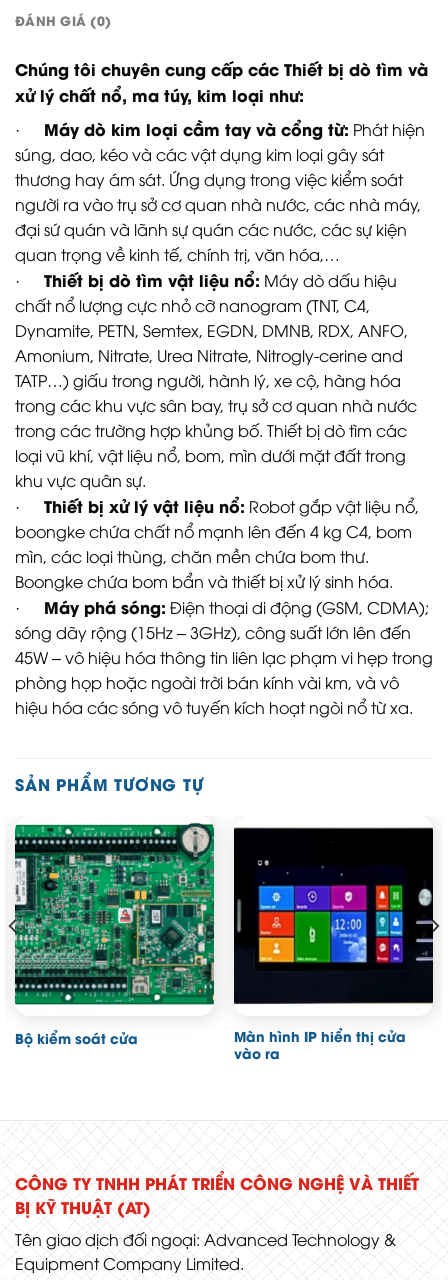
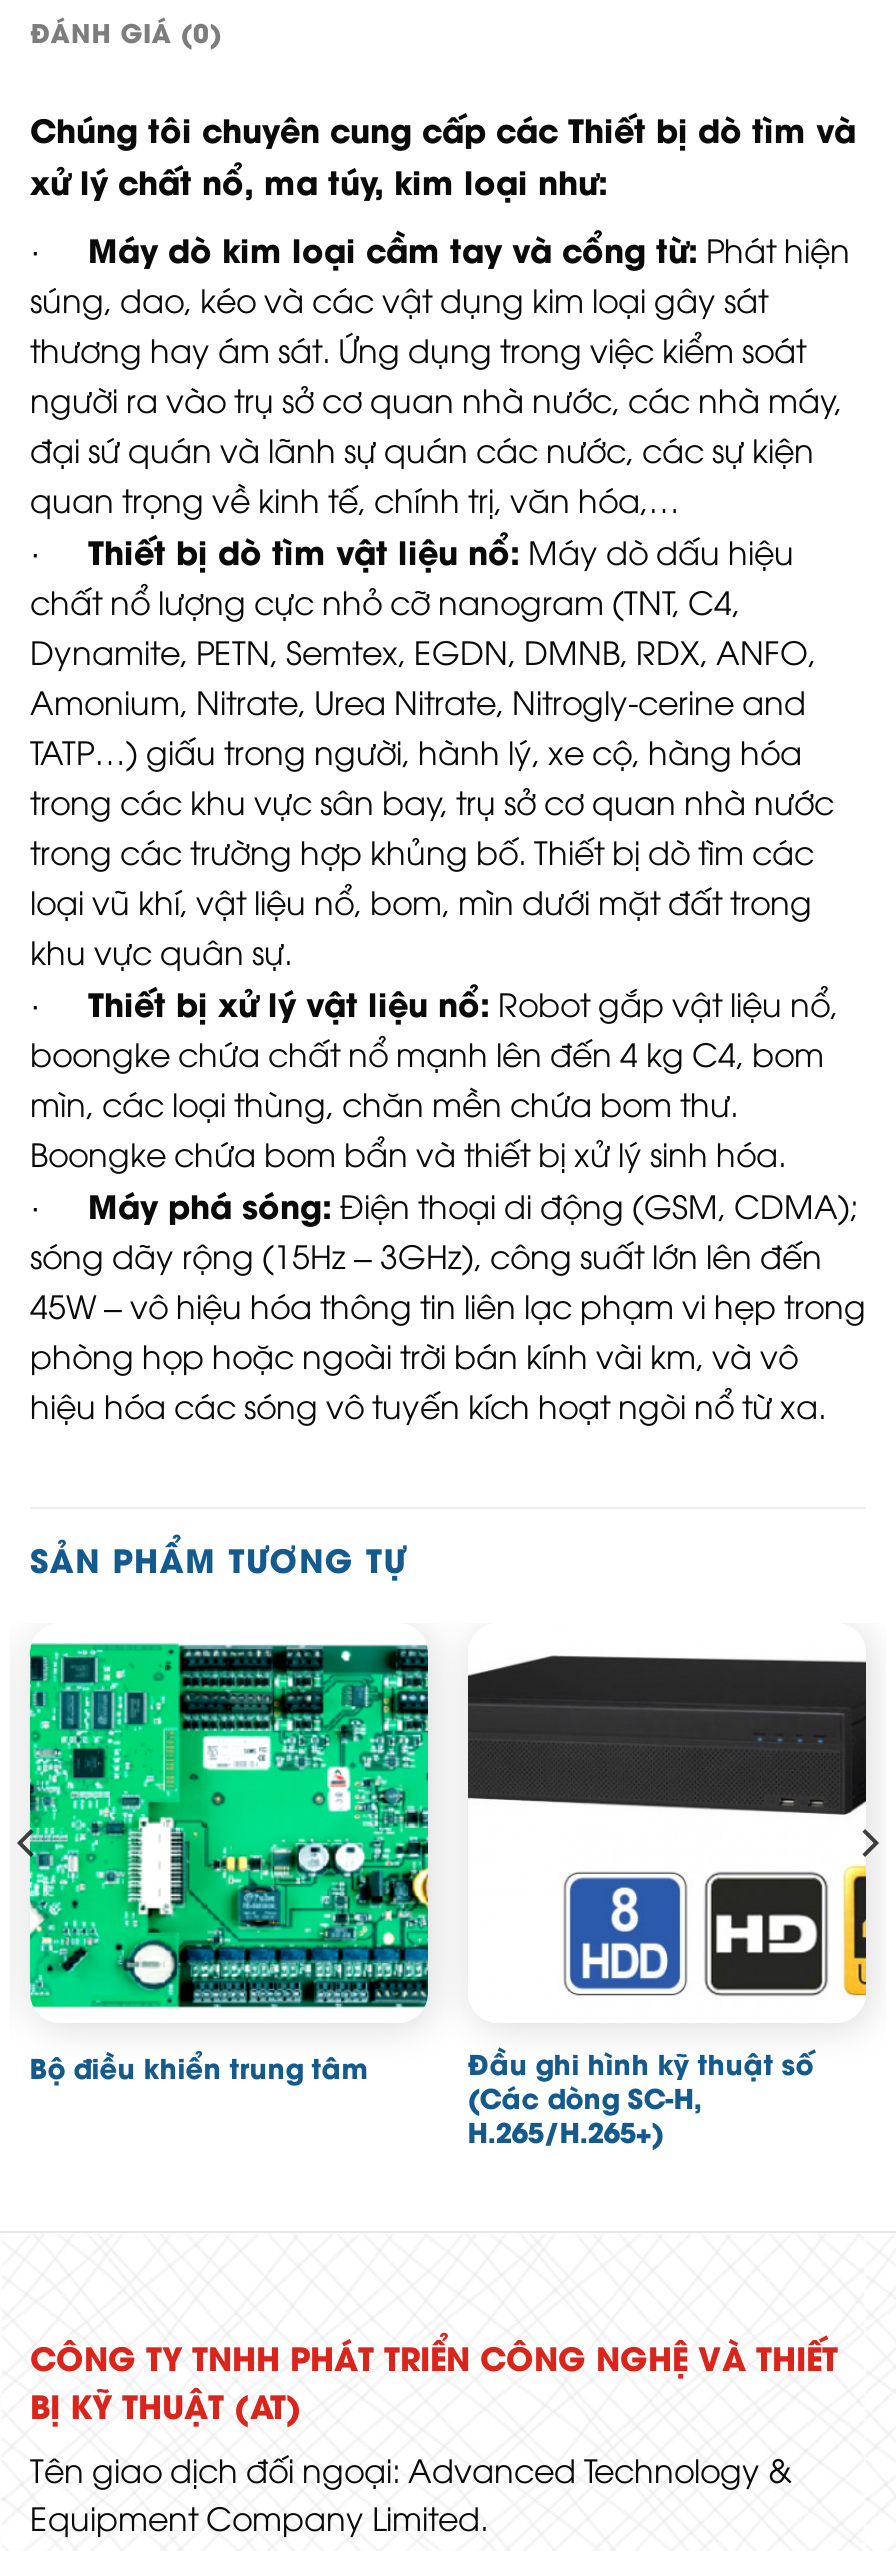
- [image]
- Bộ kiểm soát cửa
- Màn hình IP hiển thị cửa
- vào ra
+ [image]
+ Bộ điều khiển trung tâm
+ Đầu ghi hình kỹ thuật số
+ (Các dòng SC-H,
+ H.265/H.265+)

- [image]
+ [image]
